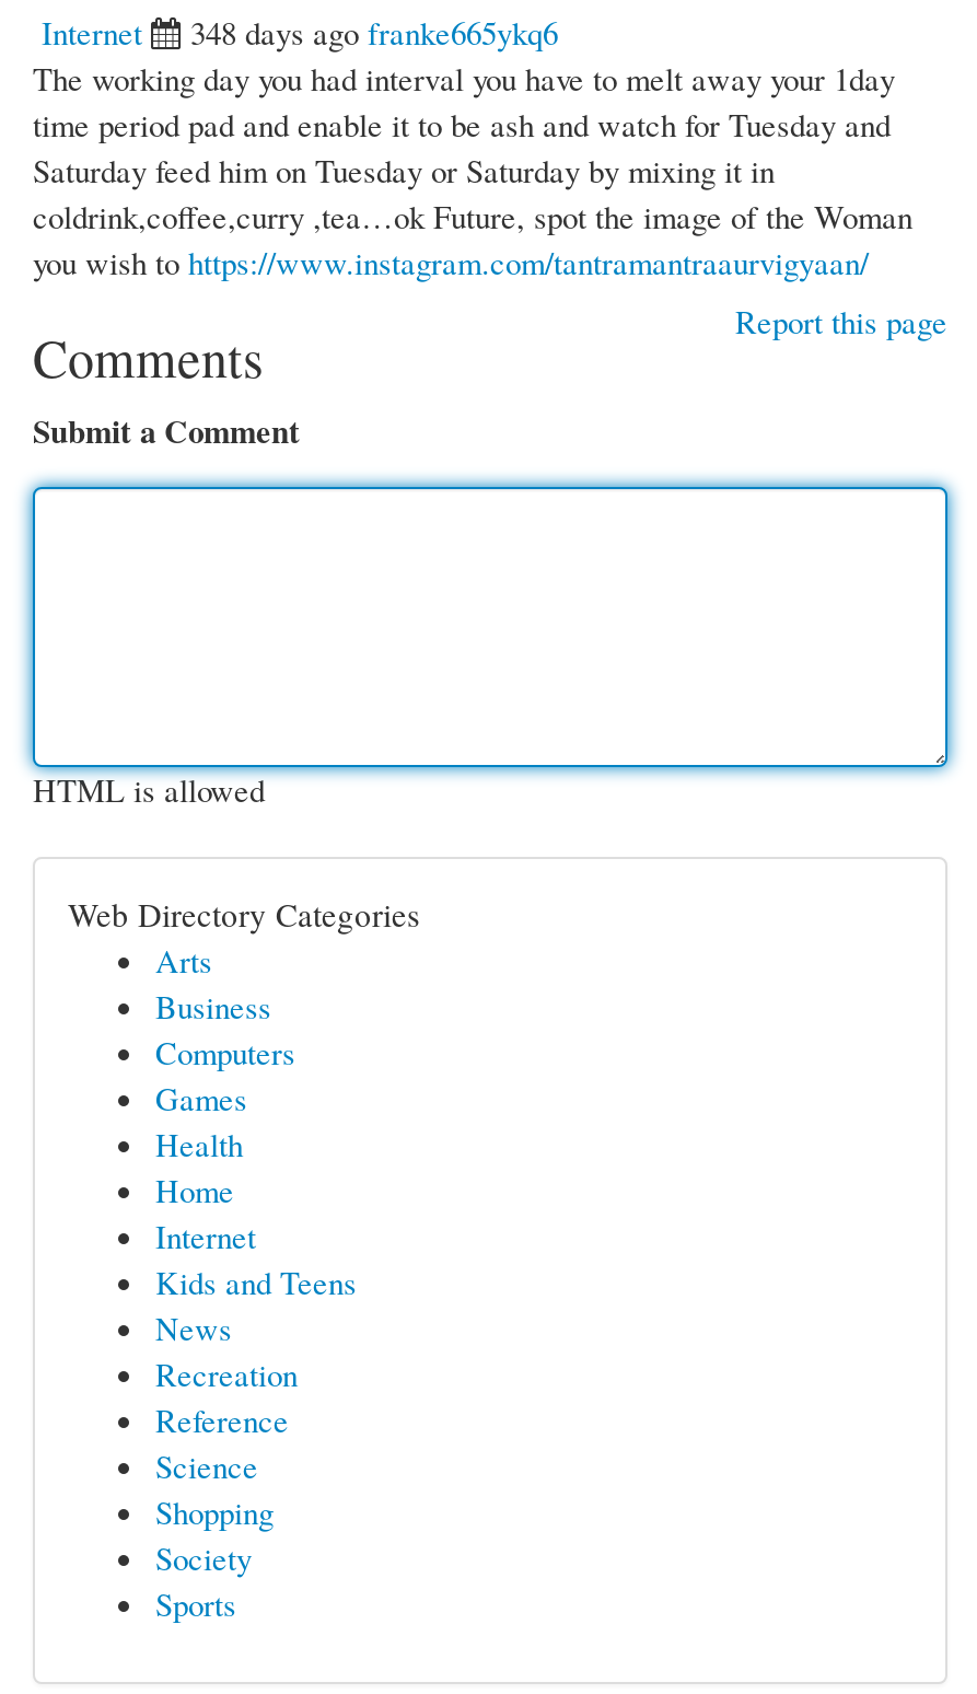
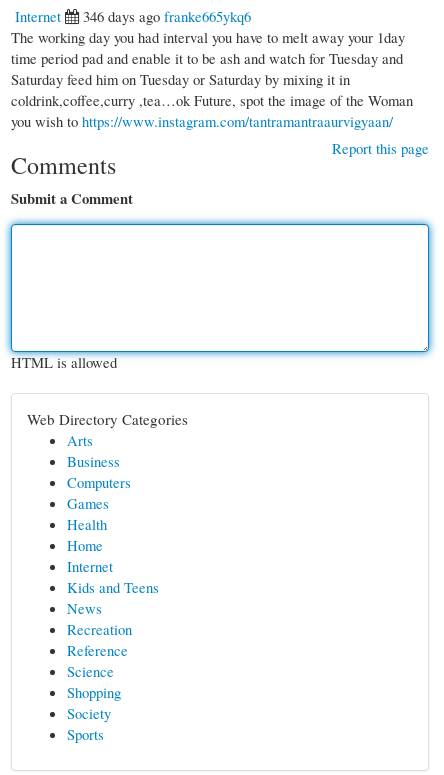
- 348 days ago franke665ykq6
+ 346 days ago franke665ykq6
